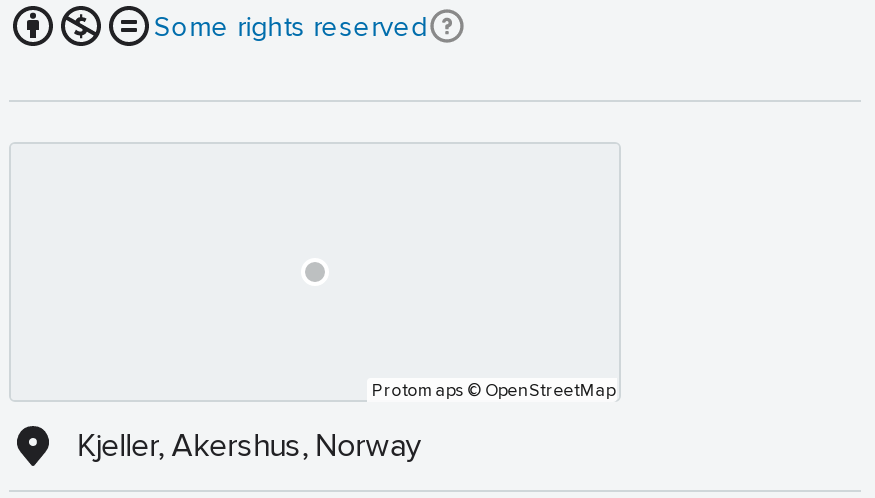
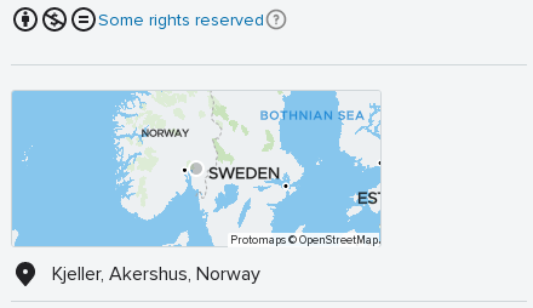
+ [image]
